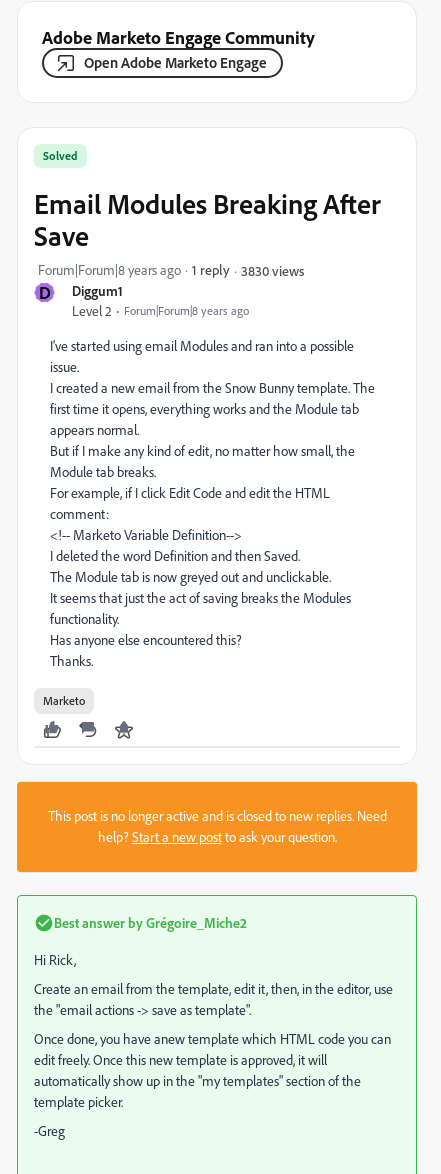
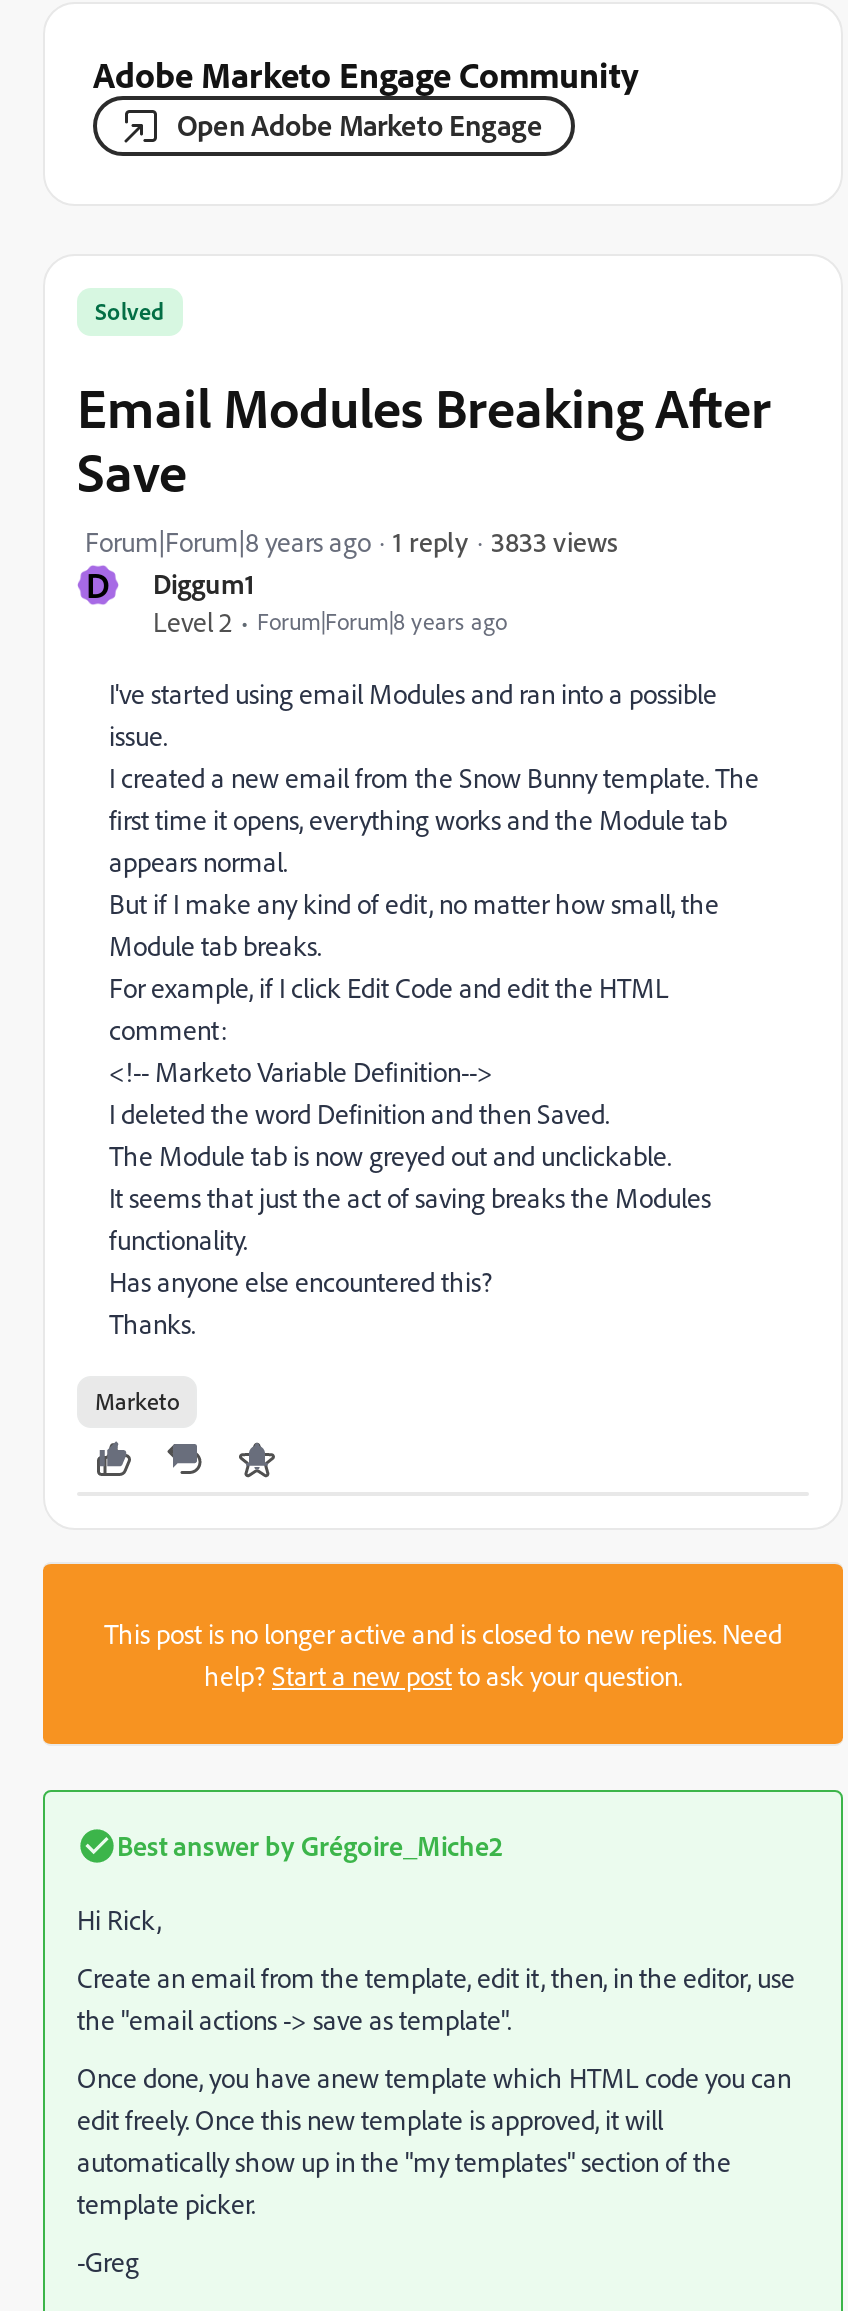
- 3830 views
+ 3833 views
